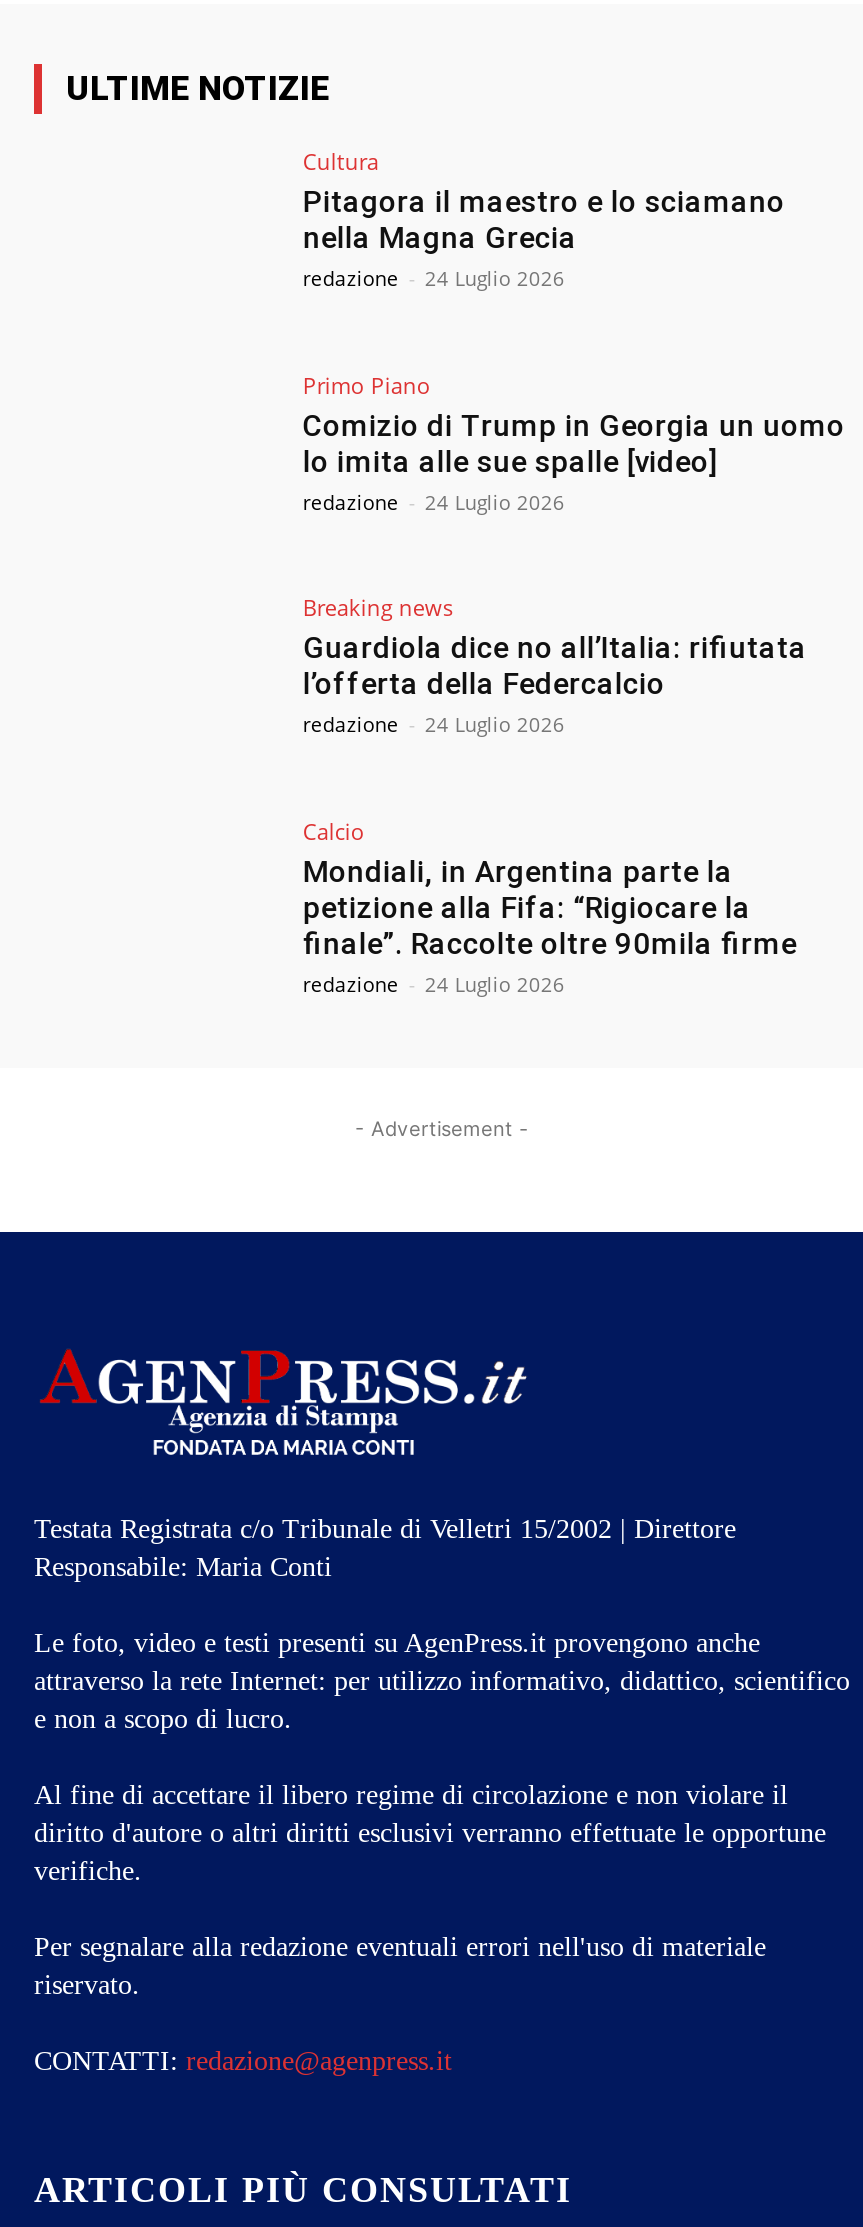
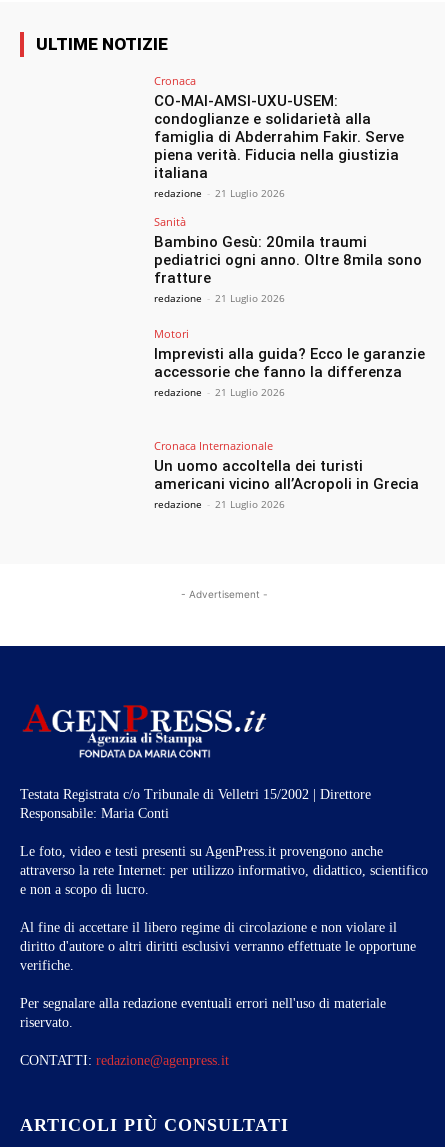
- Cultura
- Pitagora il maestro e lo sciamano
- nella Magna Grecia
- redazione - 24 Luglio 2026
+ Cronaca
+ CO-MAI-AMSI-UXU-USEM:
+ condoglianze e solidarietà alla
+ famiglia di Abderrahim Fakir. Serve
+ piena verità. Fiducia nella giustizia
+ italiana
+ redazione - 21 Luglio 2026

- Primo Piano
- Comizio di Trump in Georgia un uomo
- lo imita alle sue spalle [video]
- redazione - 24 Luglio 2026
+ Sanità
+ Bambino Gesù: 20mila traumi
+ pediatrici ogni anno. Oltre 8mila sono
+ fratture
+ redazione - 21 Luglio 2026

- Breaking news
- Guardiola dice no all’Italia: rifiutata
- l’offerta della Federcalcio
- redazione - 24 Luglio 2026
+ Motori
+ Imprevisti alla guida? Ecco le garanzie
+ accessorie che fanno la differenza
+ redazione - 21 Luglio 2026

- Calcio
- Mondiali, in Argentina parte la
- petizione alla Fifa: “Rigiocare la
- finale”. Raccolte oltre 90mila firme
- redazione - 24 Luglio 2026
+ Cronaca Internazionale
+ Un uomo accoltella dei turisti
+ americani vicino all’Acropoli in Grecia
+ redazione - 21 Luglio 2026
